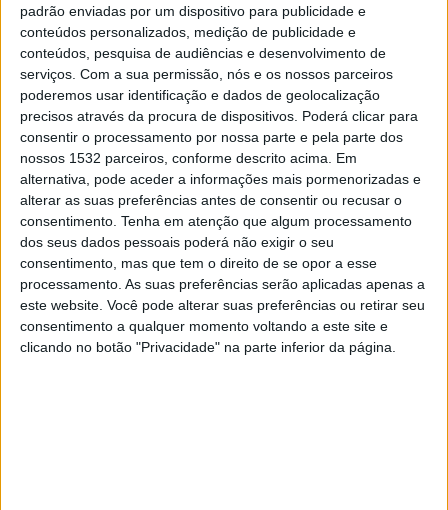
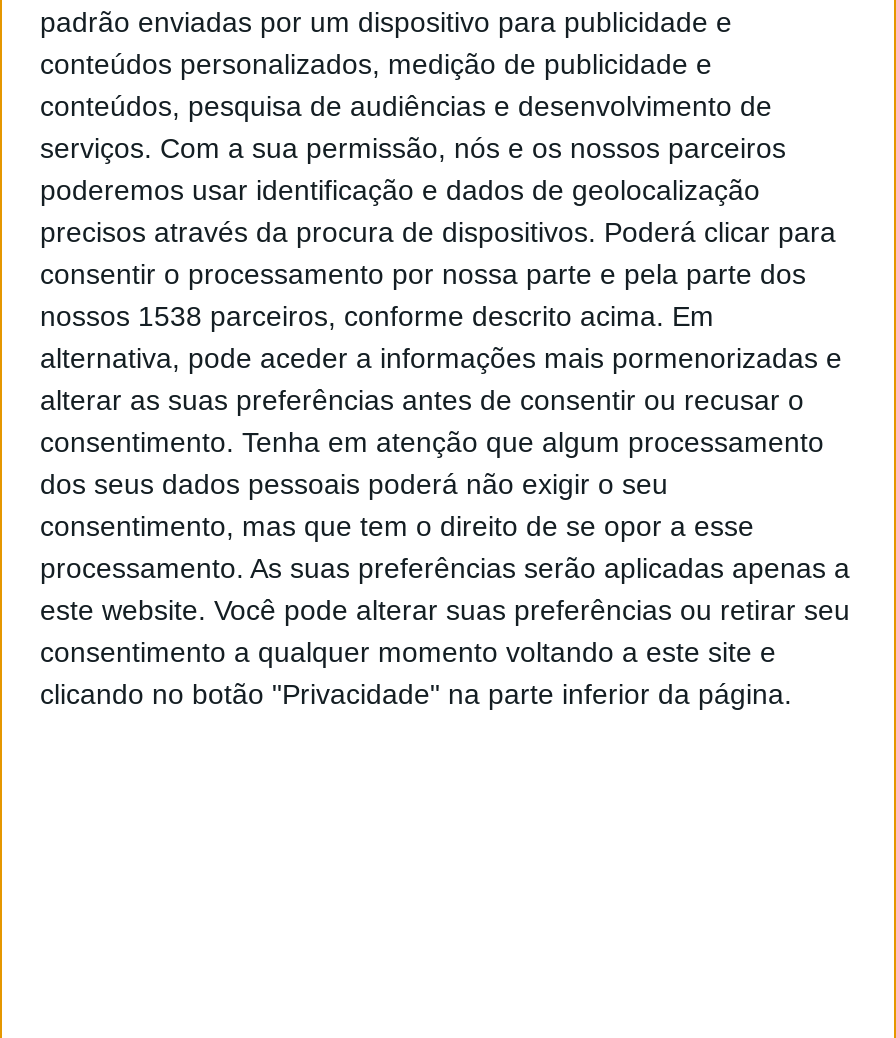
- nossos 1532 parceiros, conforme descrito acima. Em
+ nossos 1538 parceiros, conforme descrito acima. Em
